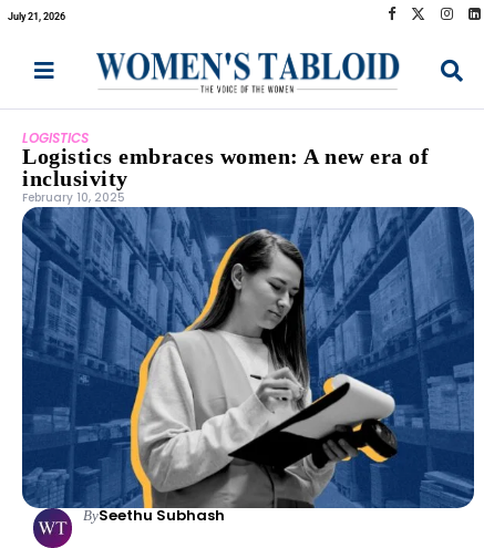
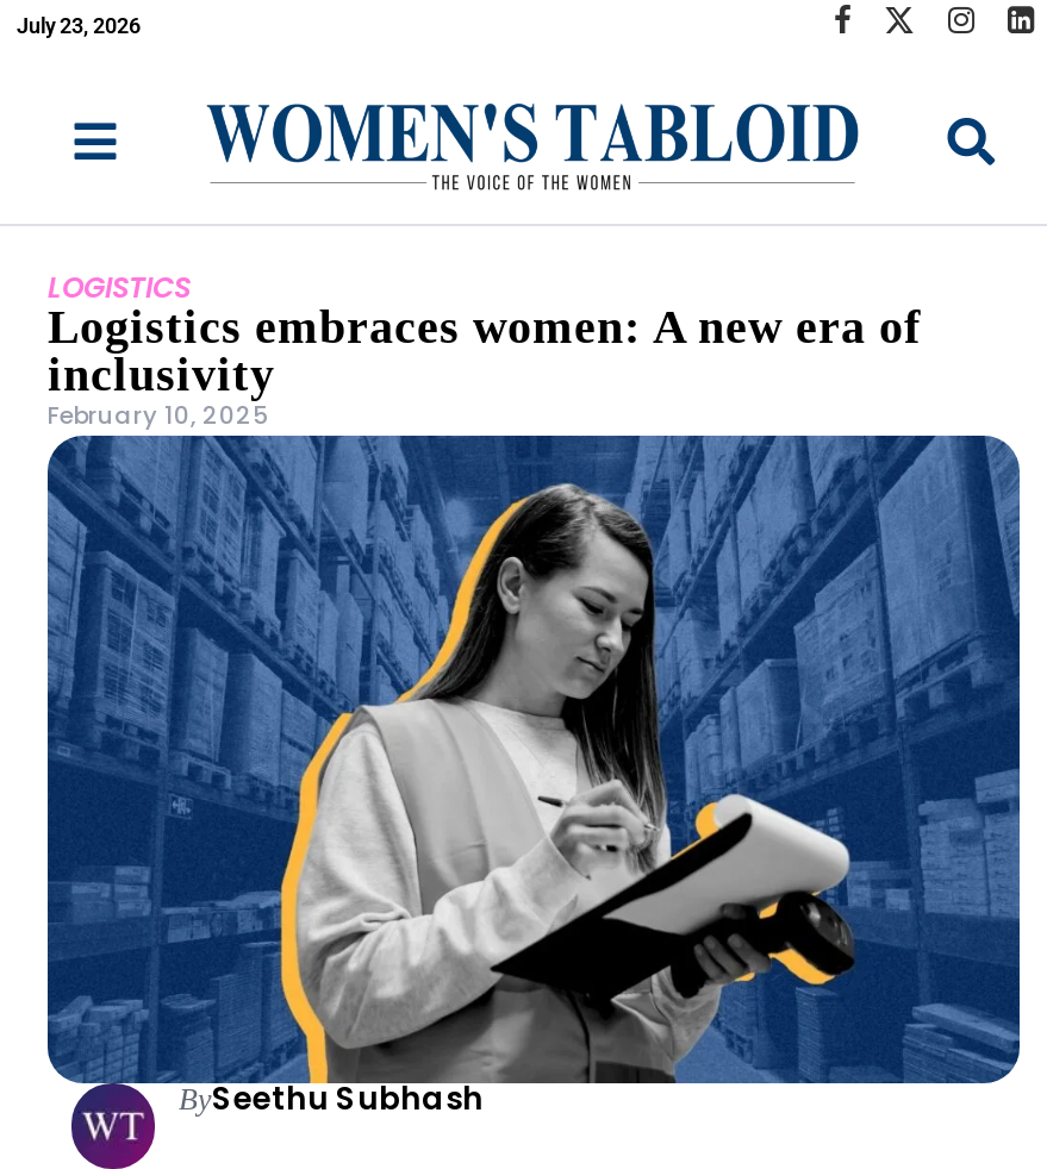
- July 21, 2026
+ July 23, 2026
